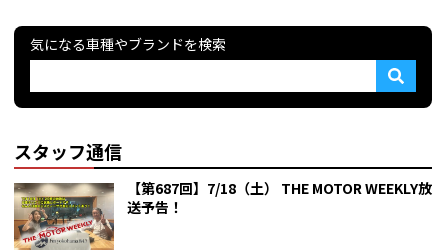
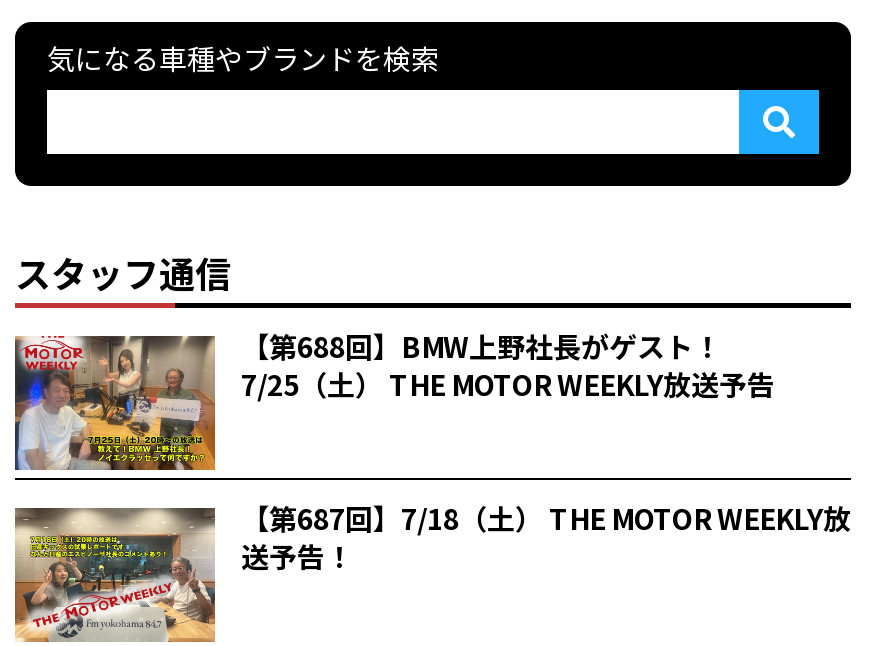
+ [image]
+ 【第688回】BMW上野社長がゲスト！
+ 7/25（土） THE MOTOR WEEKLY放送予告
